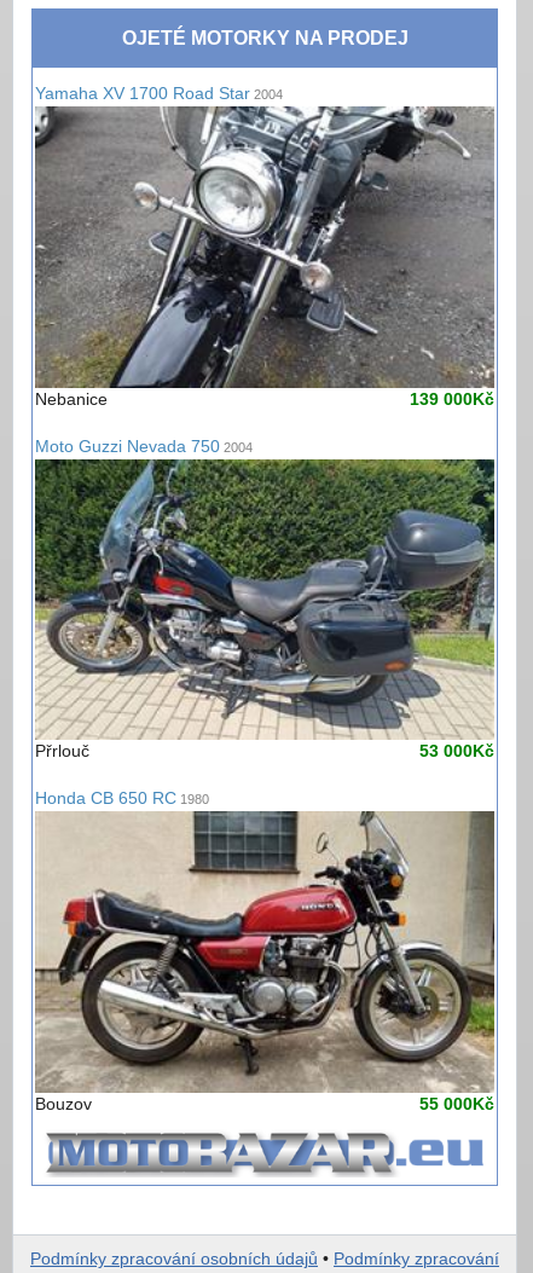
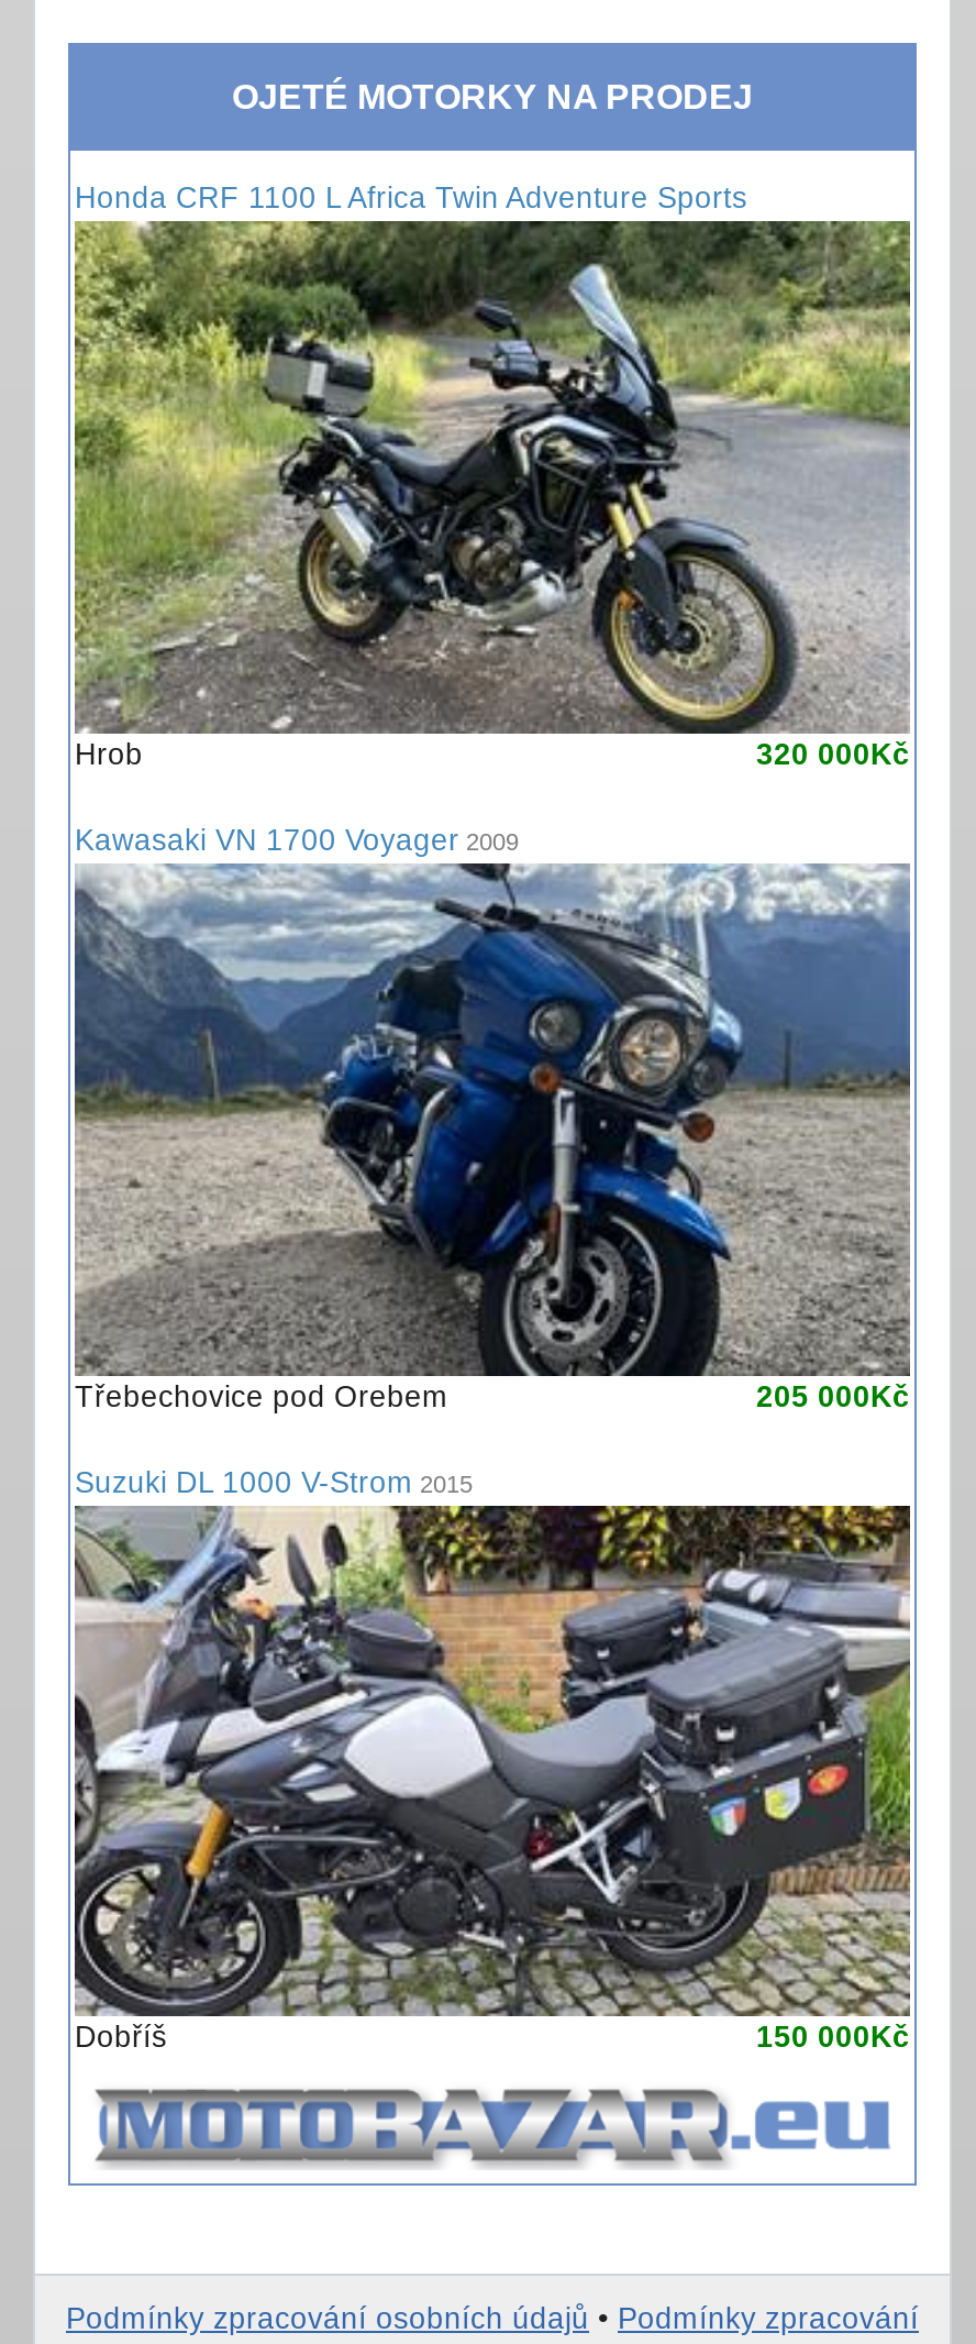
- Yamaha XV 1700 Road Star 2004
+ Honda CRF 1100 L Africa Twin Adventure Sports

- [image]
- 139 000Kč
- Nebanice
+ [image]
+ 320 000Kč
+ Hrob

- Moto Guzzi Nevada 750 2004
+ Kawasaki VN 1700 Voyager 2009

- [image]
- 53 000Kč
- Přrlouč
+ [image]
+ 205 000Kč
+ Třebechovice pod Orebem

- Honda CB 650 RC 1980
+ Suzuki DL 1000 V-Strom 2015

- [image]
- 55 000Kč
- Bouzov
+ [image]
+ 150 000Kč
+ Dobříš
